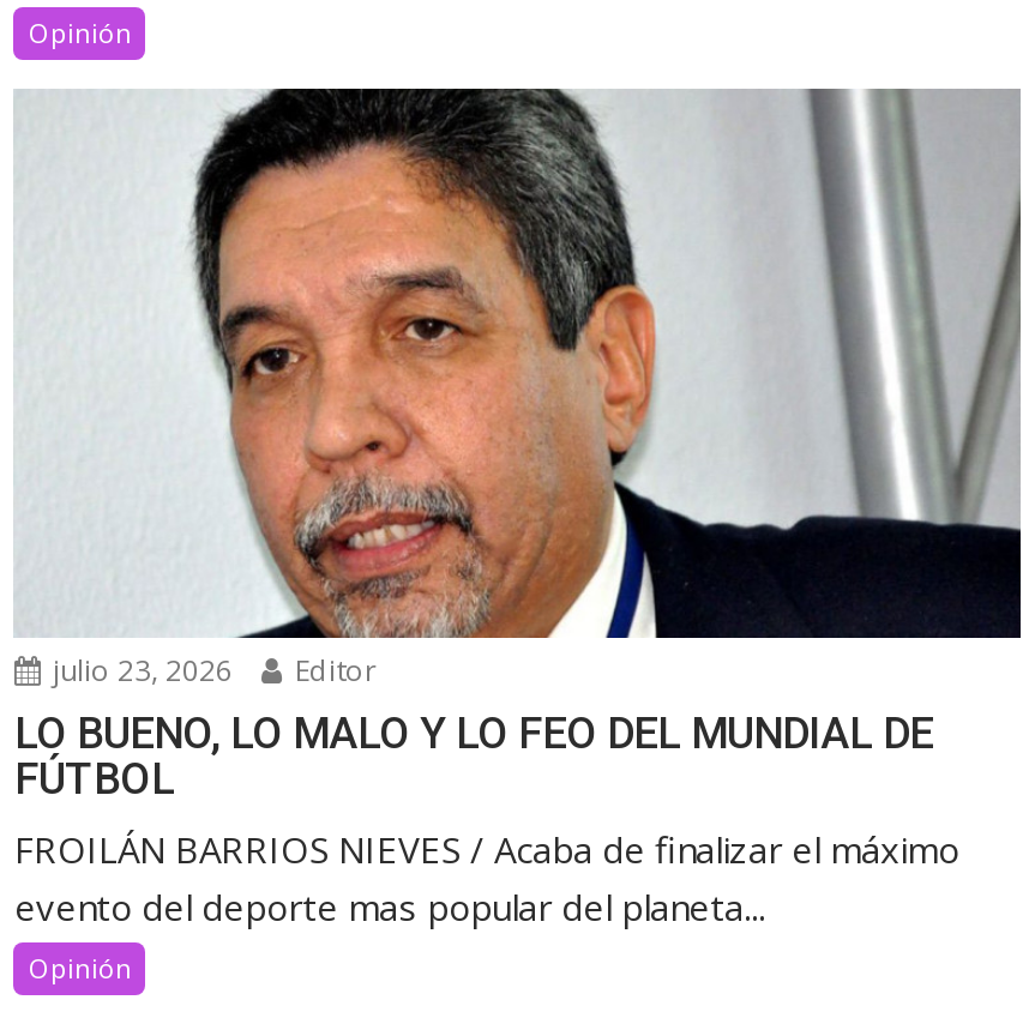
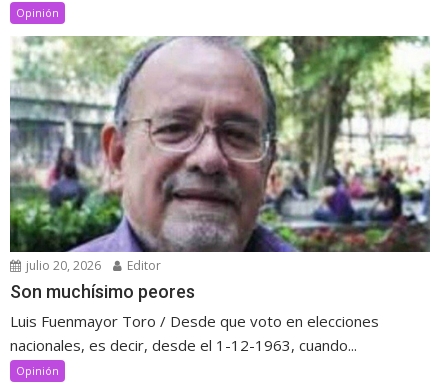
- [image]
- julio 23, 2026 Editor
+ [image]
+ julio 20, 2026 Editor

- LO BUENO, LO MALO Y LO FEO DEL MUNDIAL DE
- FÚTBOL
- FROILÁN BARRIOS NIEVES / Acaba de finalizar el máximo
- evento del deporte mas popular del planeta...
+ Son muchísimo peores
+ Luis Fuenmayor Toro / Desde que voto en elecciones
+ nacionales, es decir, desde el 1-12-1963, cuando...
